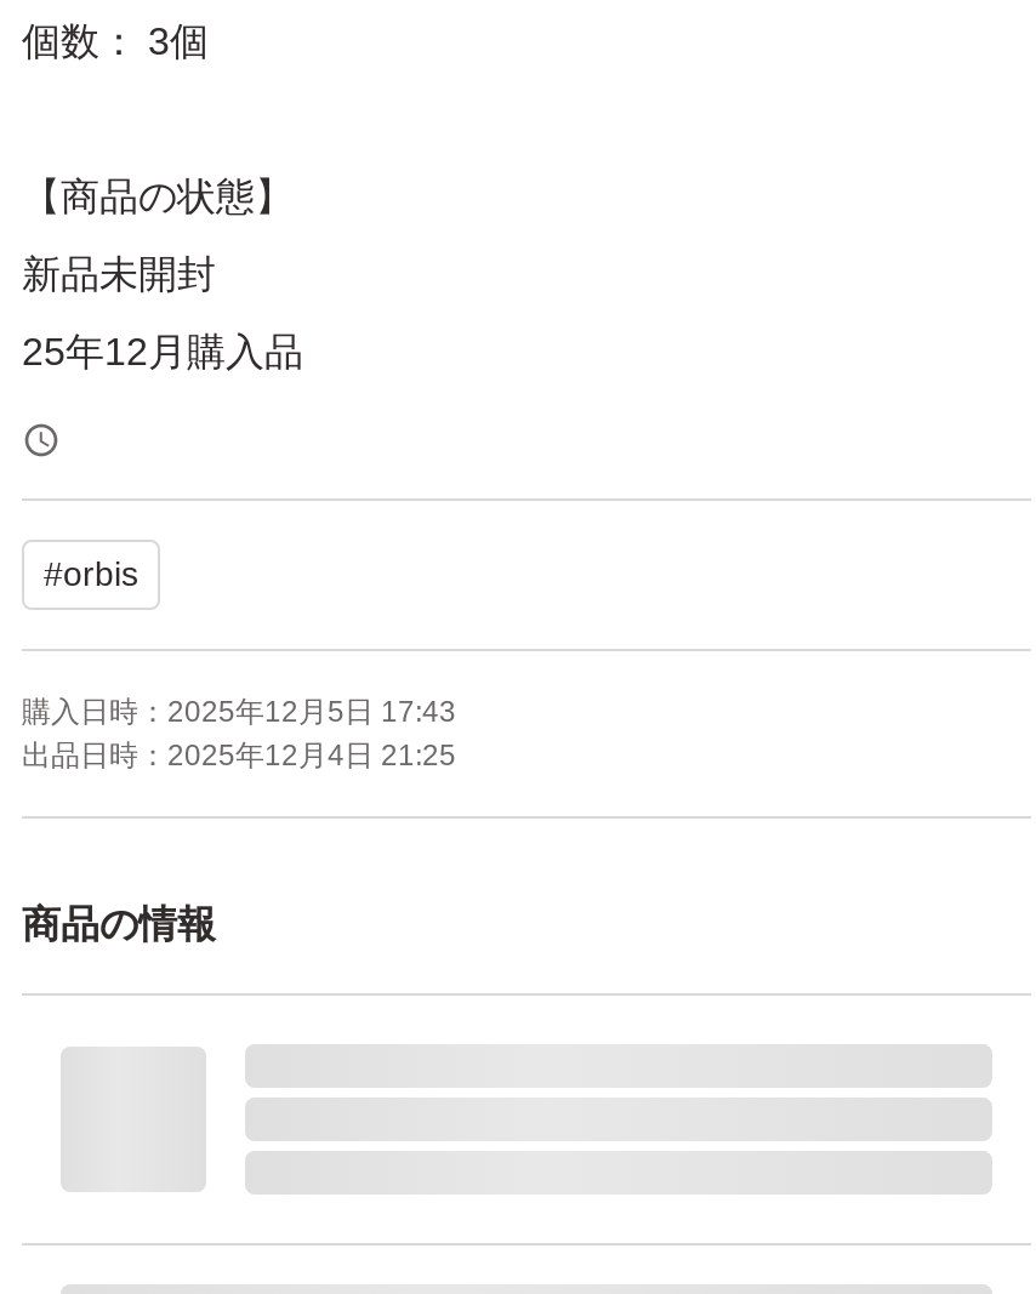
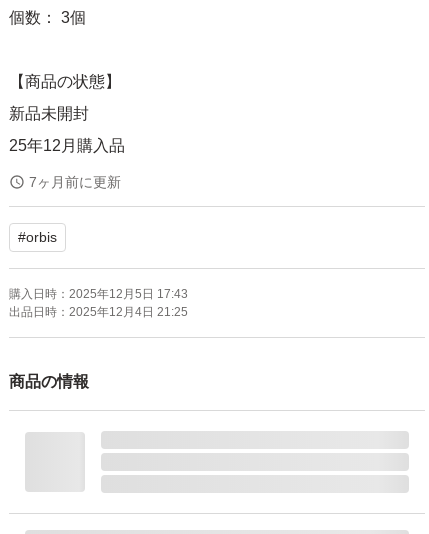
+ 7ヶ月前に更新
